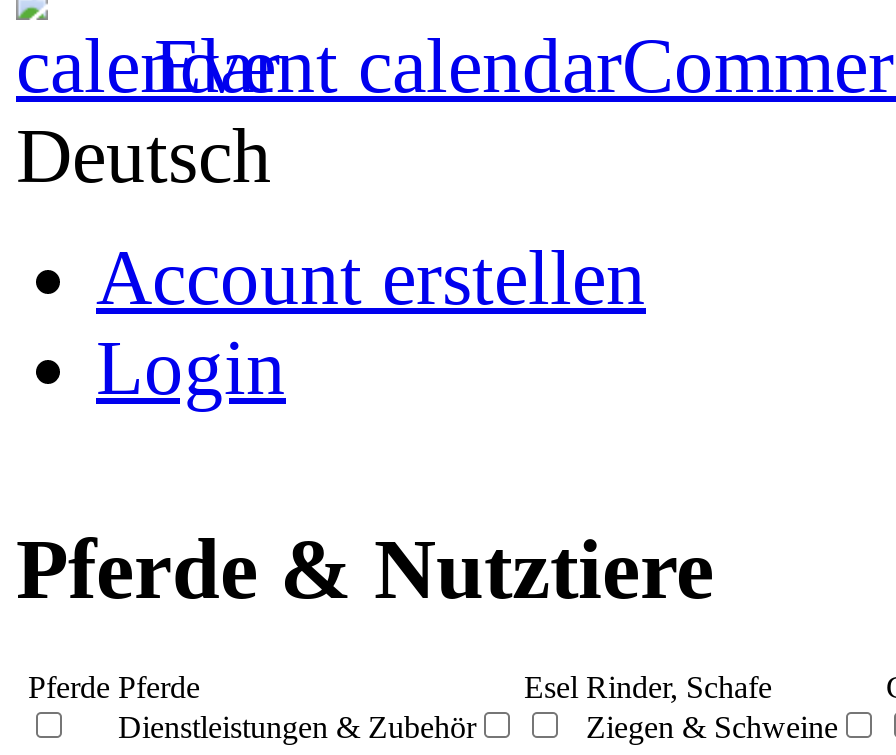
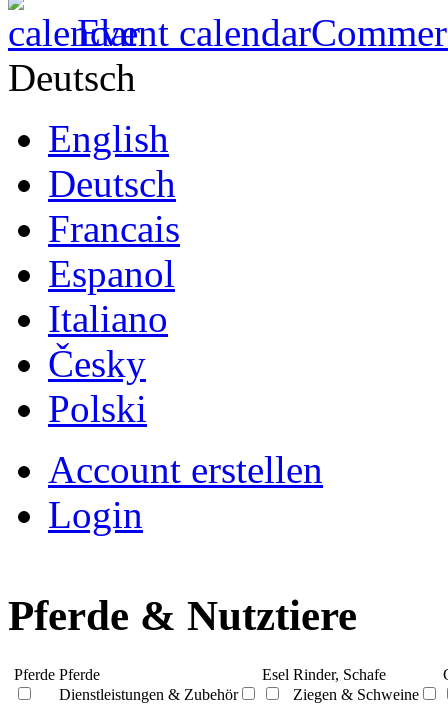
+ English
+ Deutsch
+ Francais
+ Espanol
+ Italiano
+ Česky
+ Polski
